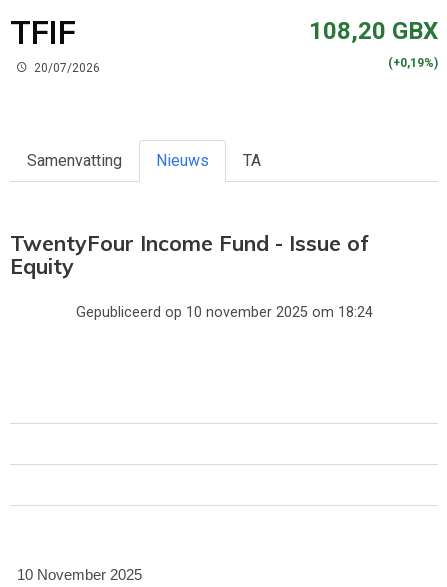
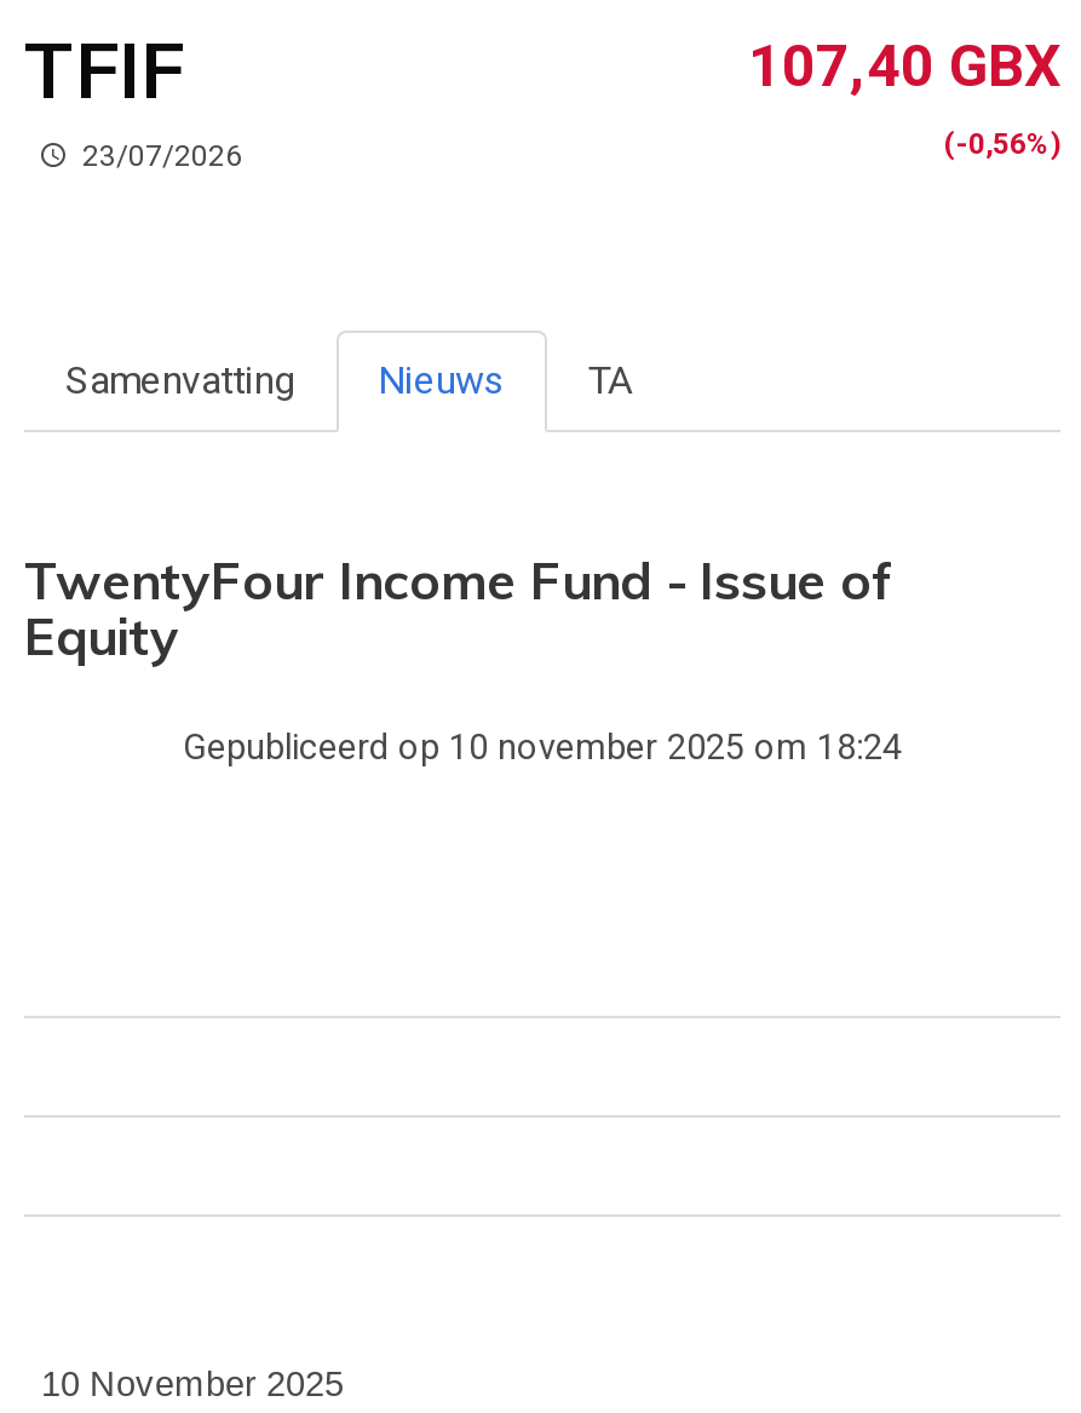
- 108,20 GBX
+ 107,40 GBX

- 20/07/2026
+ 23/07/2026

- (+0,19%)
+ (-0,56%)
